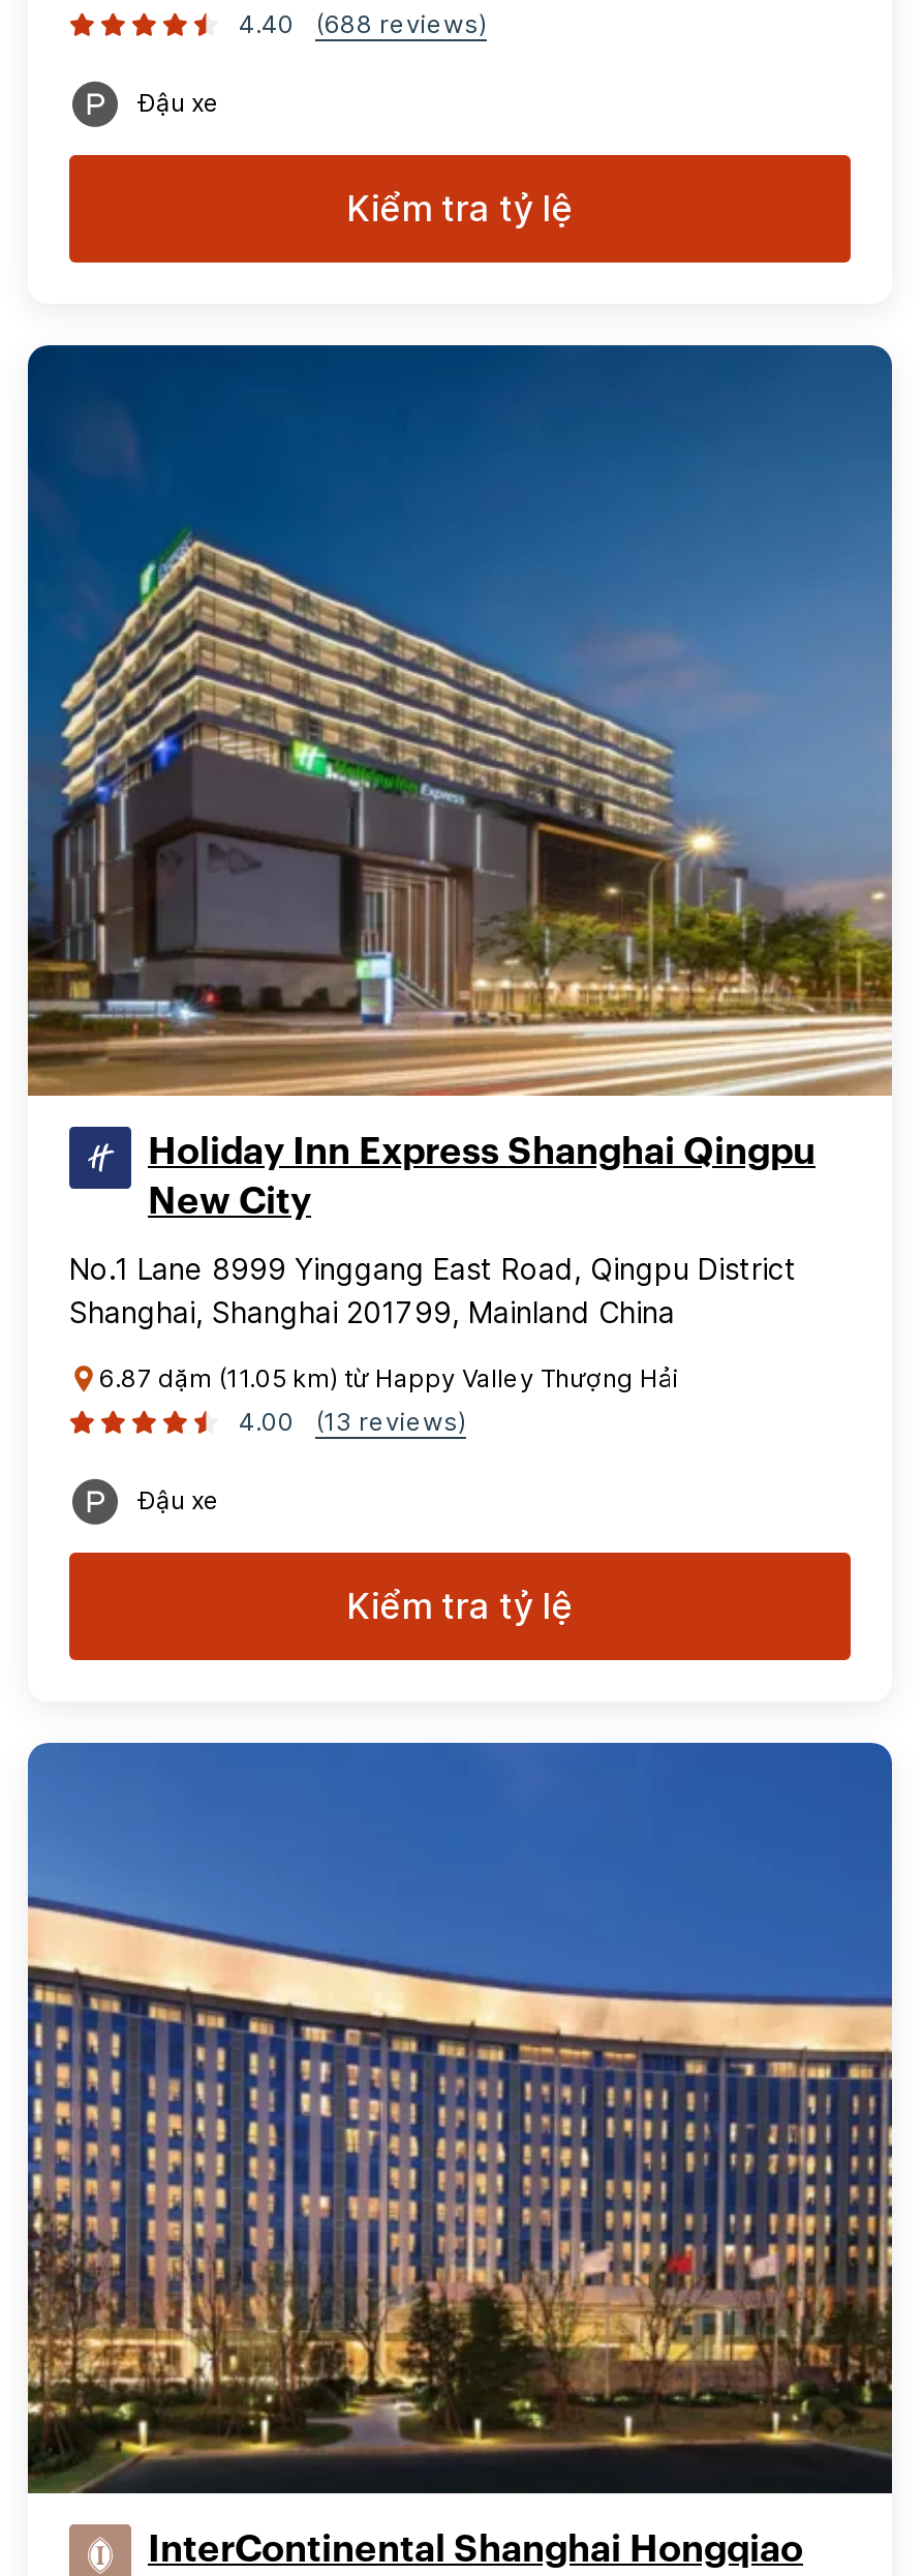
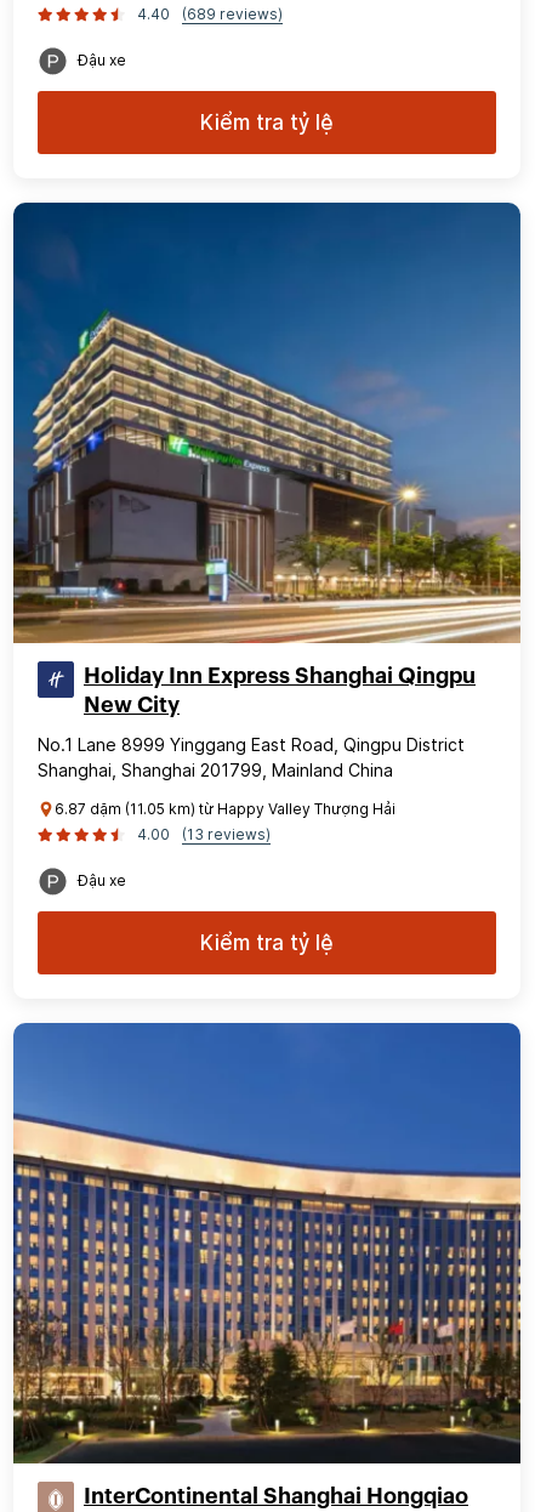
- 4.40 (688 reviews)
+ 4.40 (689 reviews)
